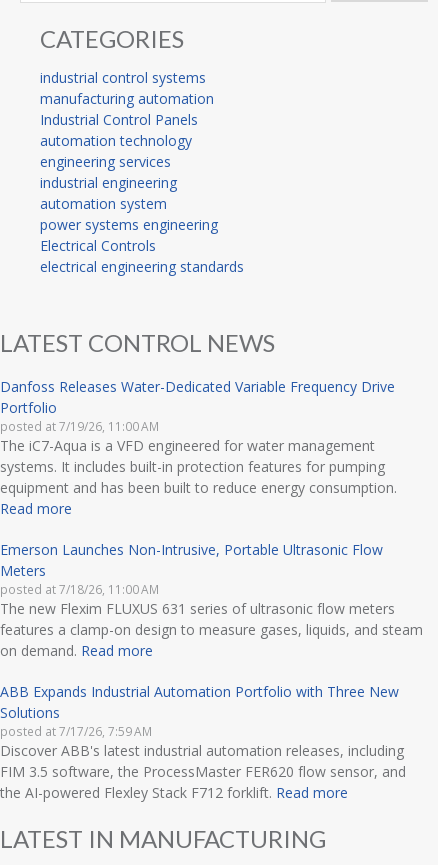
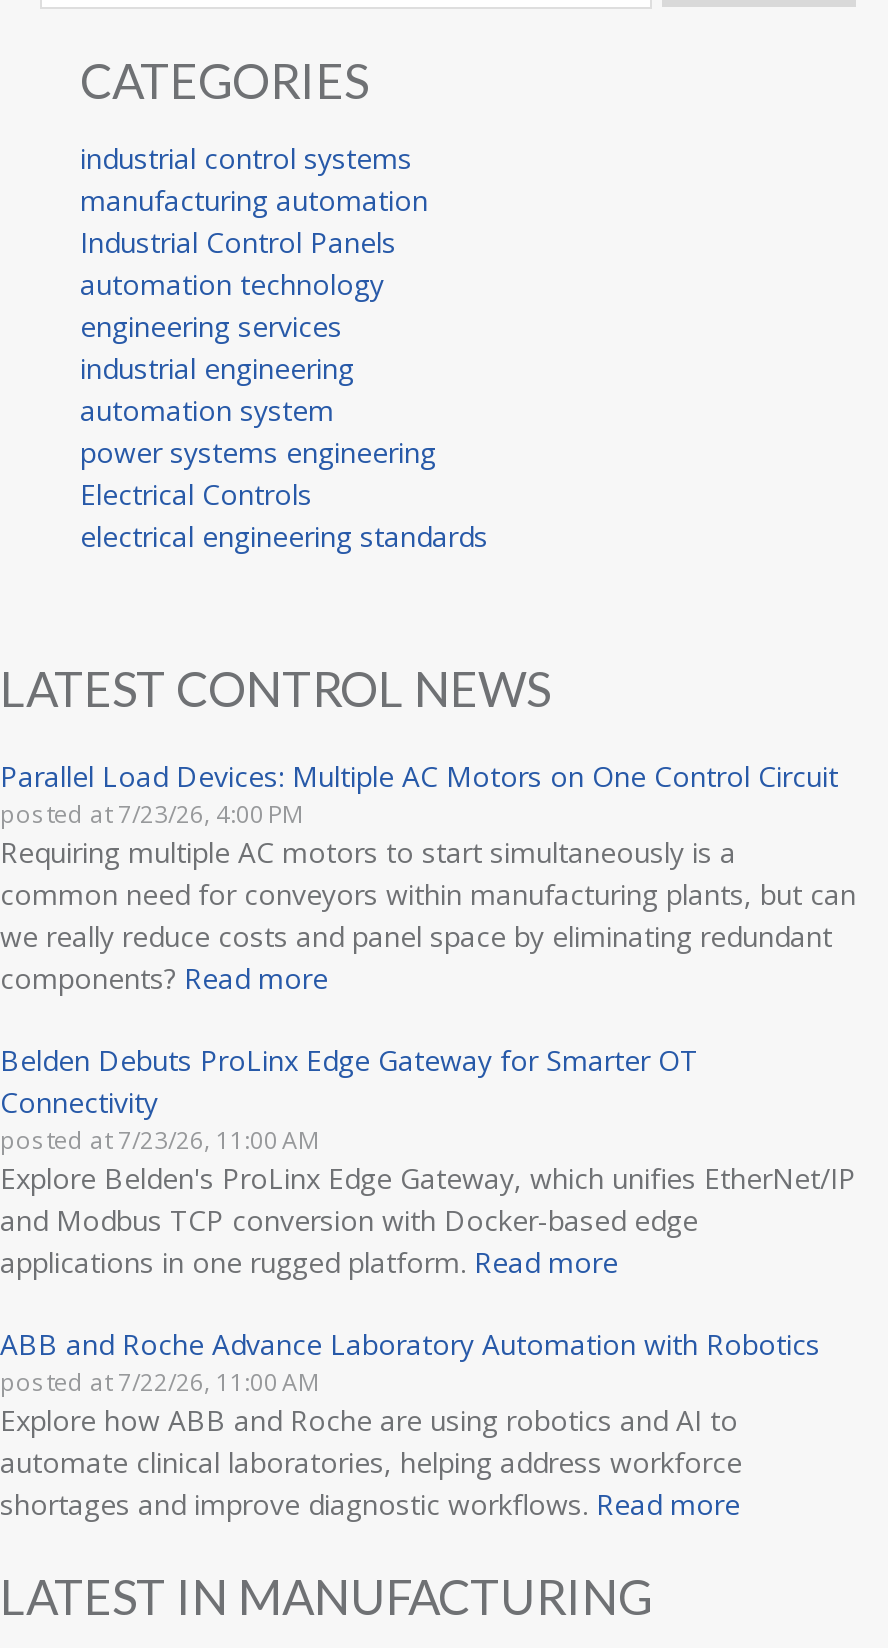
- Danfoss Releases Water-Dedicated Variable Frequency Drive
- Portfolio
- posted at 7/19/26, 11:00 AM
- The iC7-Aqua is a VFD engineered for water management
- systems. It includes built-in protection features for pumping
- equipment and has been built to reduce energy consumption.
- Read more
+ Parallel Load Devices: Multiple AC Motors on One Control Circuit
+ posted at 7/23/26, 4:00 PM
+ Requiring multiple AC motors to start simultaneously is a
+ common need for conveyors within manufacturing plants, but can
+ we really reduce costs and panel space by eliminating redundant
+ components? Read more

- Emerson Launches Non-Intrusive, Portable Ultrasonic Flow
- Meters
- posted at 7/18/26, 11:00 AM
- The new Flexim FLUXUS 631 series of ultrasonic flow meters
- features a clamp-on design to measure gases, liquids, and steam
- on demand. Read more
+ Belden Debuts ProLinx Edge Gateway for Smarter OT
+ Connectivity
+ posted at 7/23/26, 11:00 AM
+ Explore Belden's ProLinx Edge Gateway, which unifies EtherNet/IP
+ and Modbus TCP conversion with Docker-based edge
+ applications in one rugged platform. Read more

- ABB Expands Industrial Automation Portfolio with Three New
- Solutions
- posted at 7/17/26, 7:59 AM
- Discover ABB's latest industrial automation releases, including
- FIM 3.5 software, the ProcessMaster FER620 flow sensor, and
- the AI-powered Flexley Stack F712 forklift. Read more
+ ABB and Roche Advance Laboratory Automation with Robotics
+ posted at 7/22/26, 11:00 AM
+ Explore how ABB and Roche are using robotics and AI to
+ automate clinical laboratories, helping address workforce
+ shortages and improve diagnostic workflows. Read more
